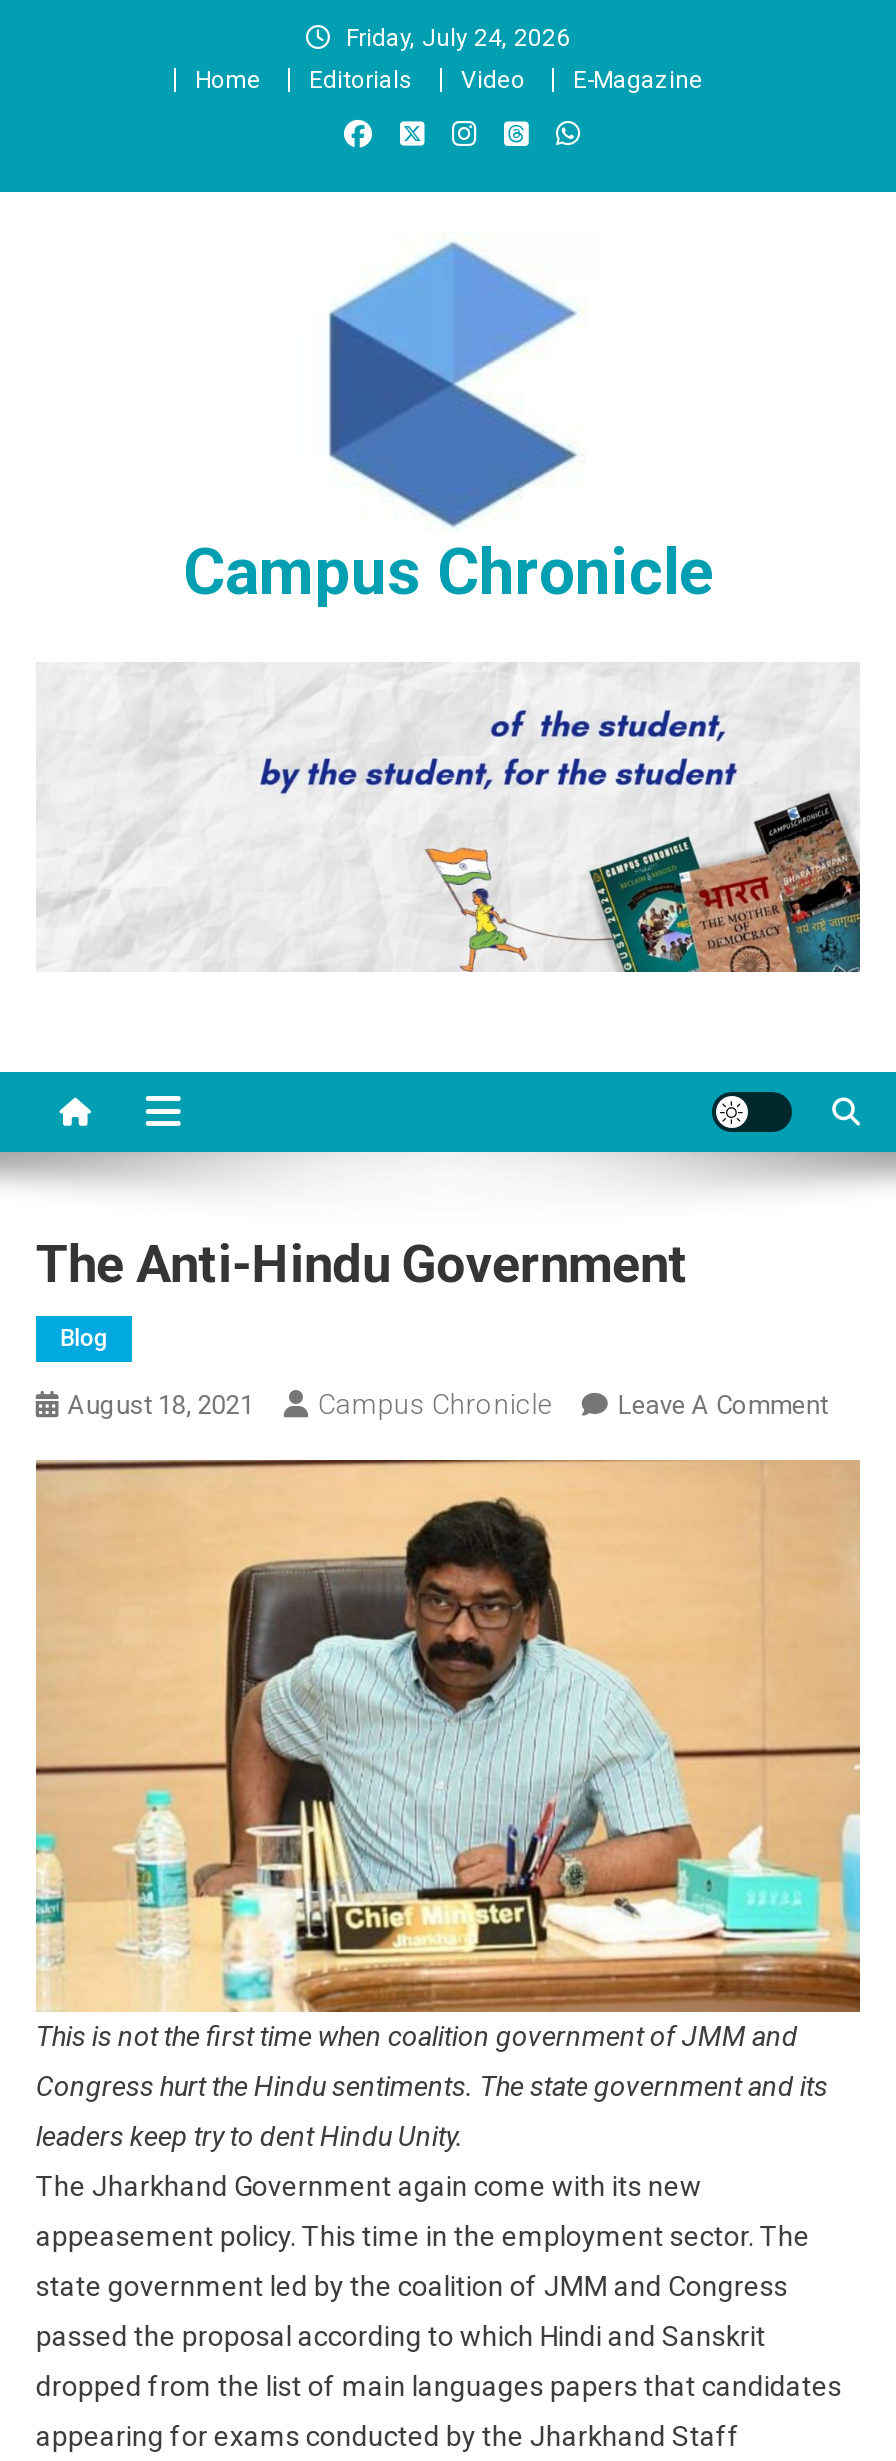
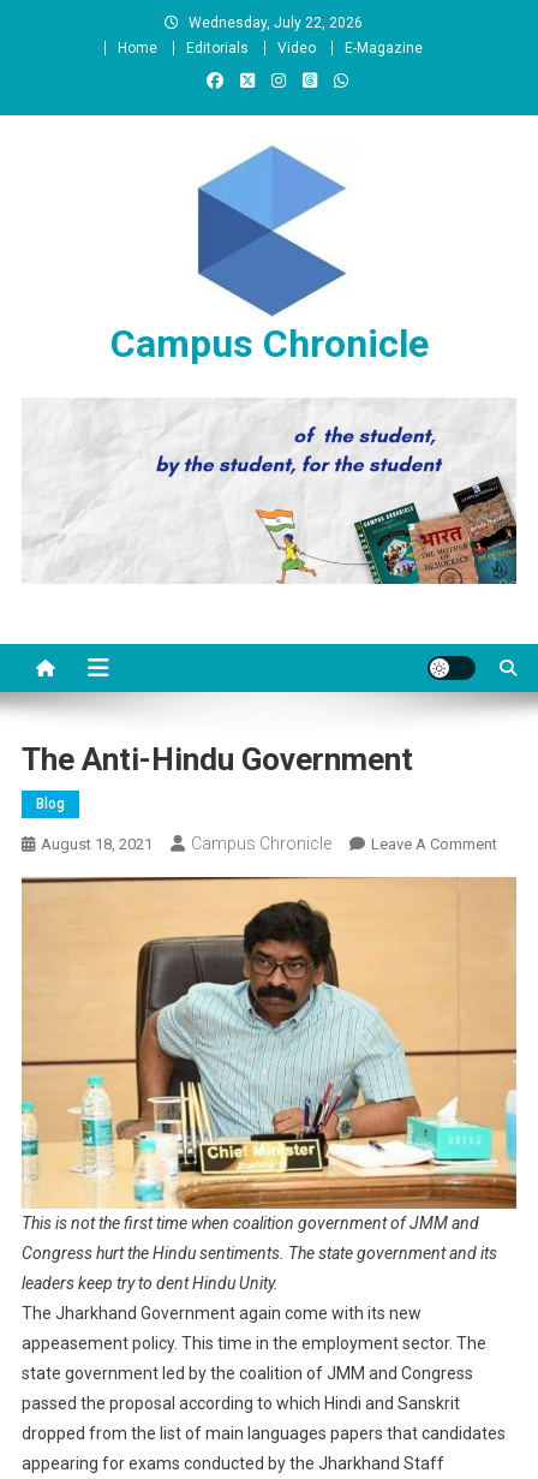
- Friday, July 24, 2026
+ Wednesday, July 22, 2026
